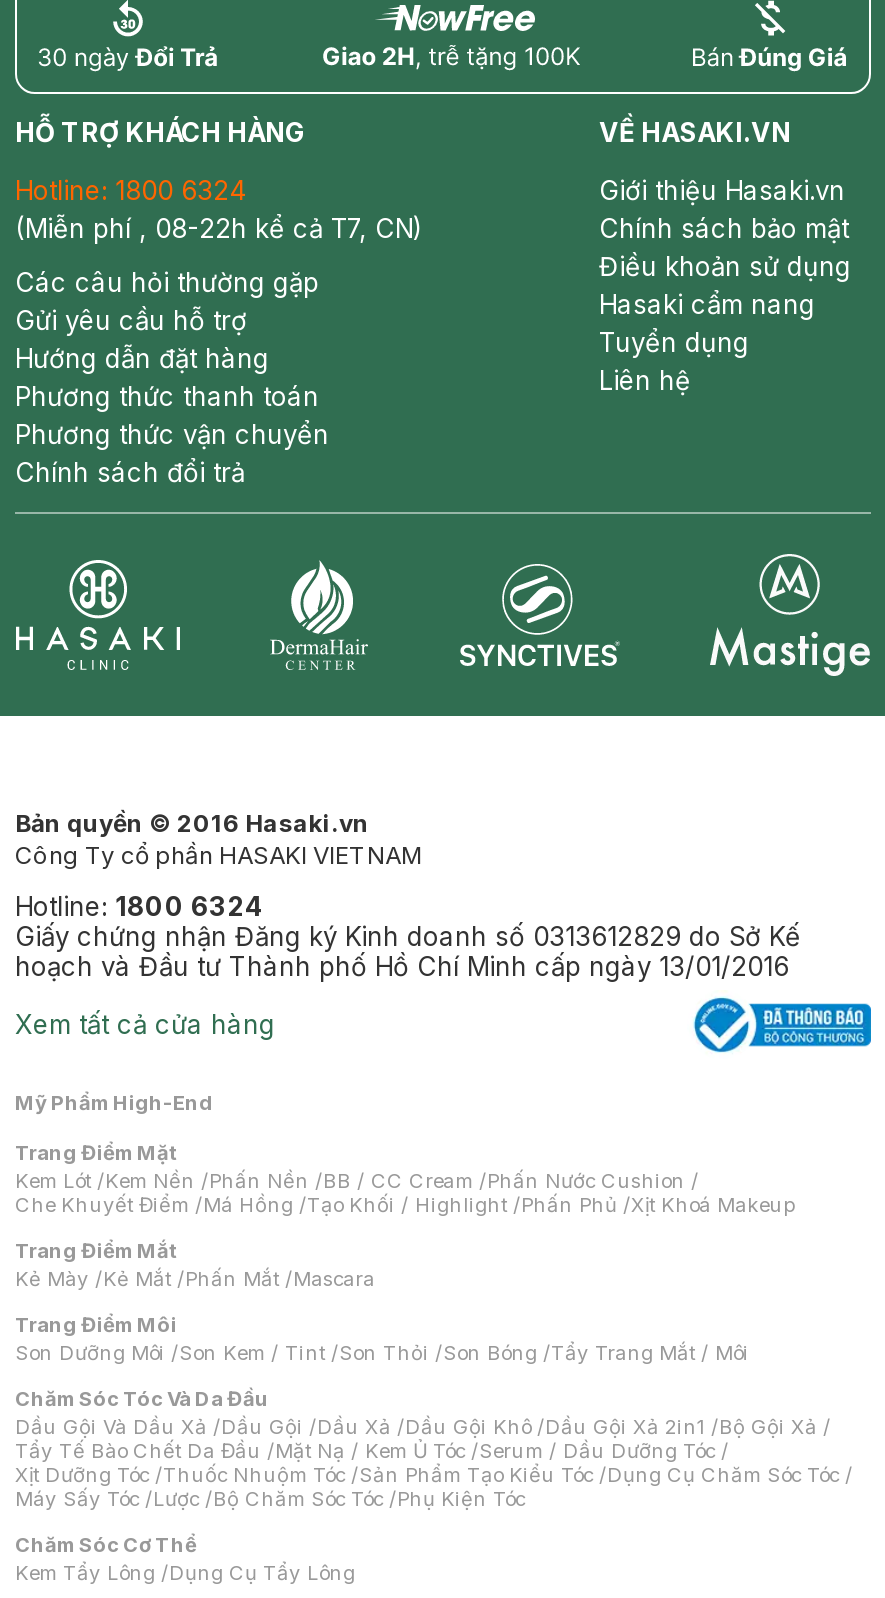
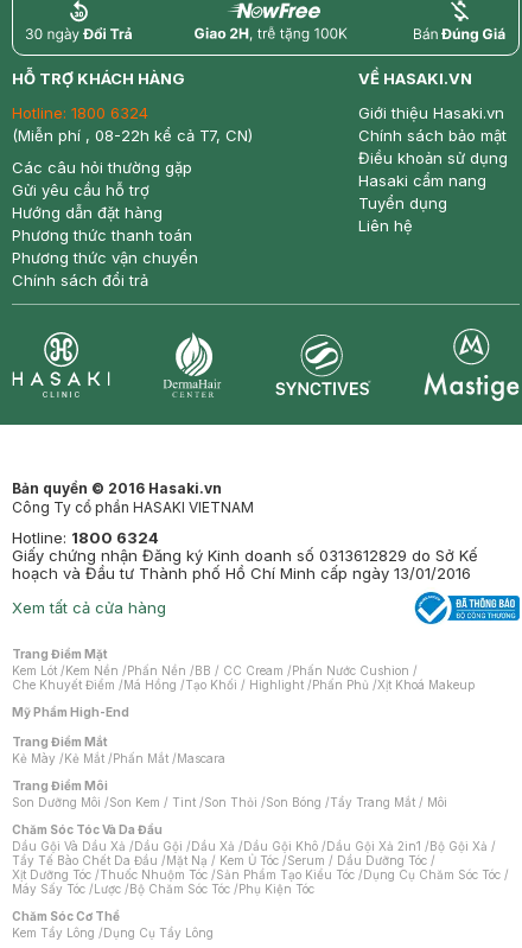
moved down: Mỹ Phẩm High-End

moved up: Trang Điểm Mặt | Kem Lót /Kem Nền /Phấn Nền /BB / CC Cream /Phấn Nước Cushion / | Che Khuyết Điểm /Má Hồng /Tạo Khối / Highlight /Phấn Phủ /Xịt Khoá Makeup
